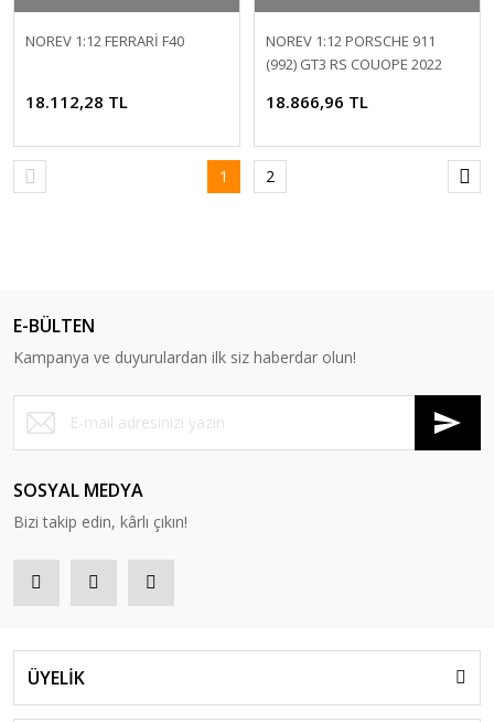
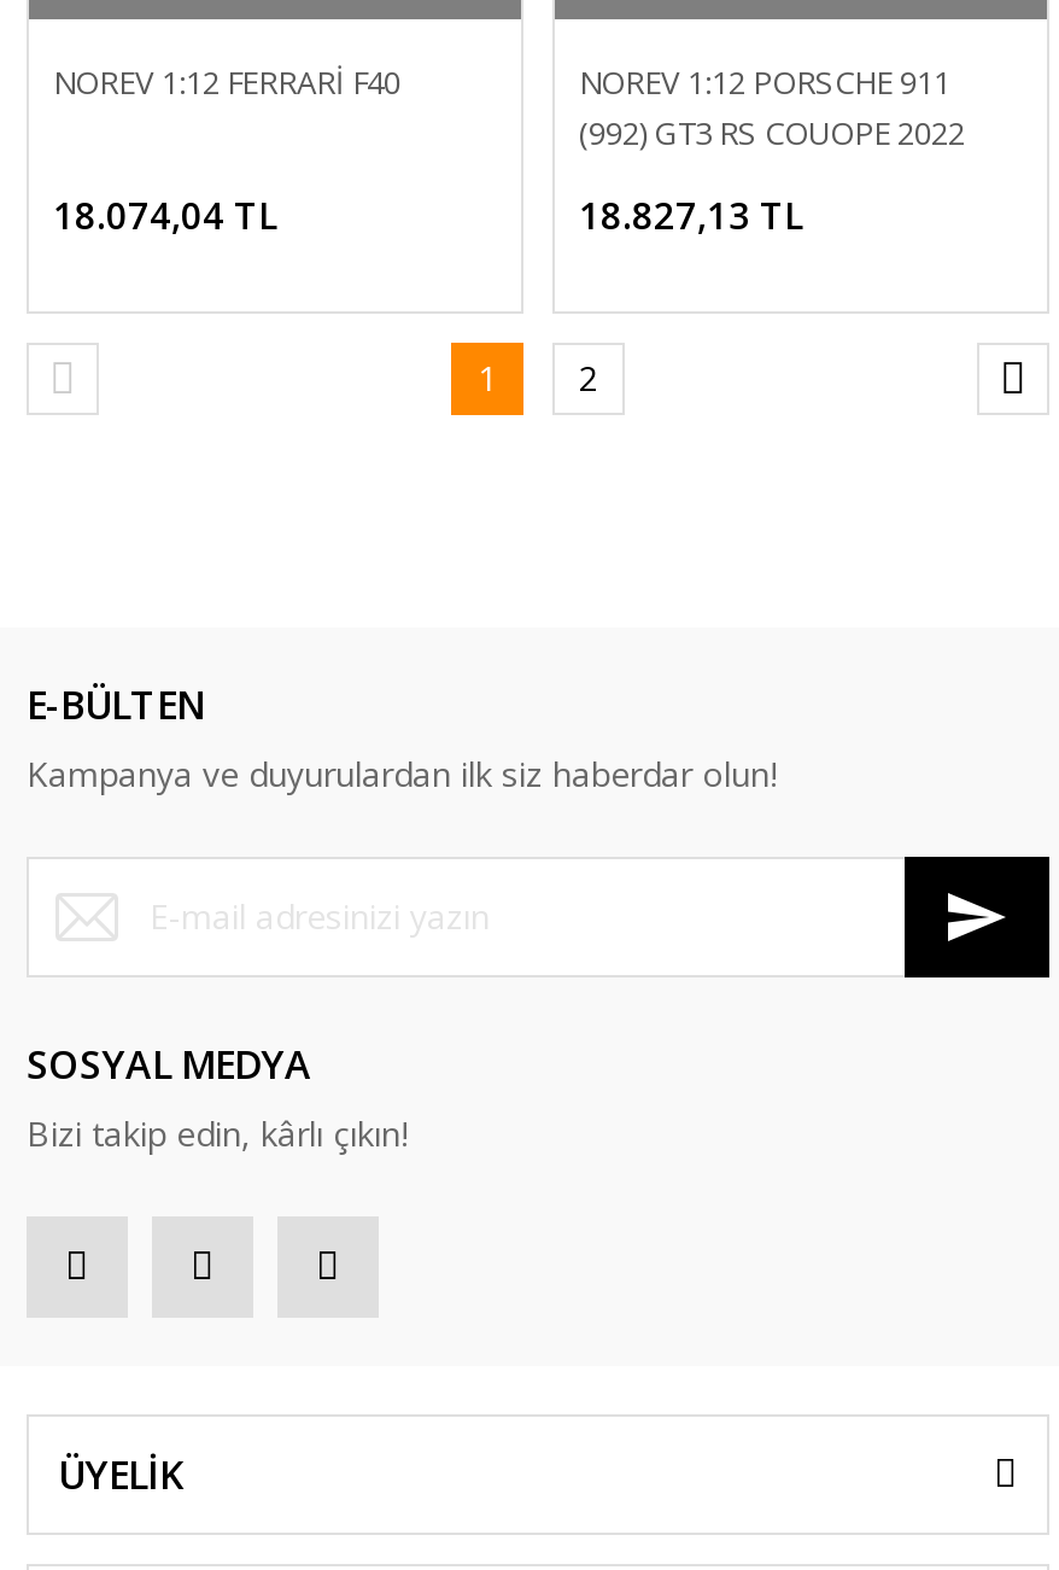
- 18.112,28 TL
+ 18.074,04 TL

- 18.866,96 TL
+ 18.827,13 TL
